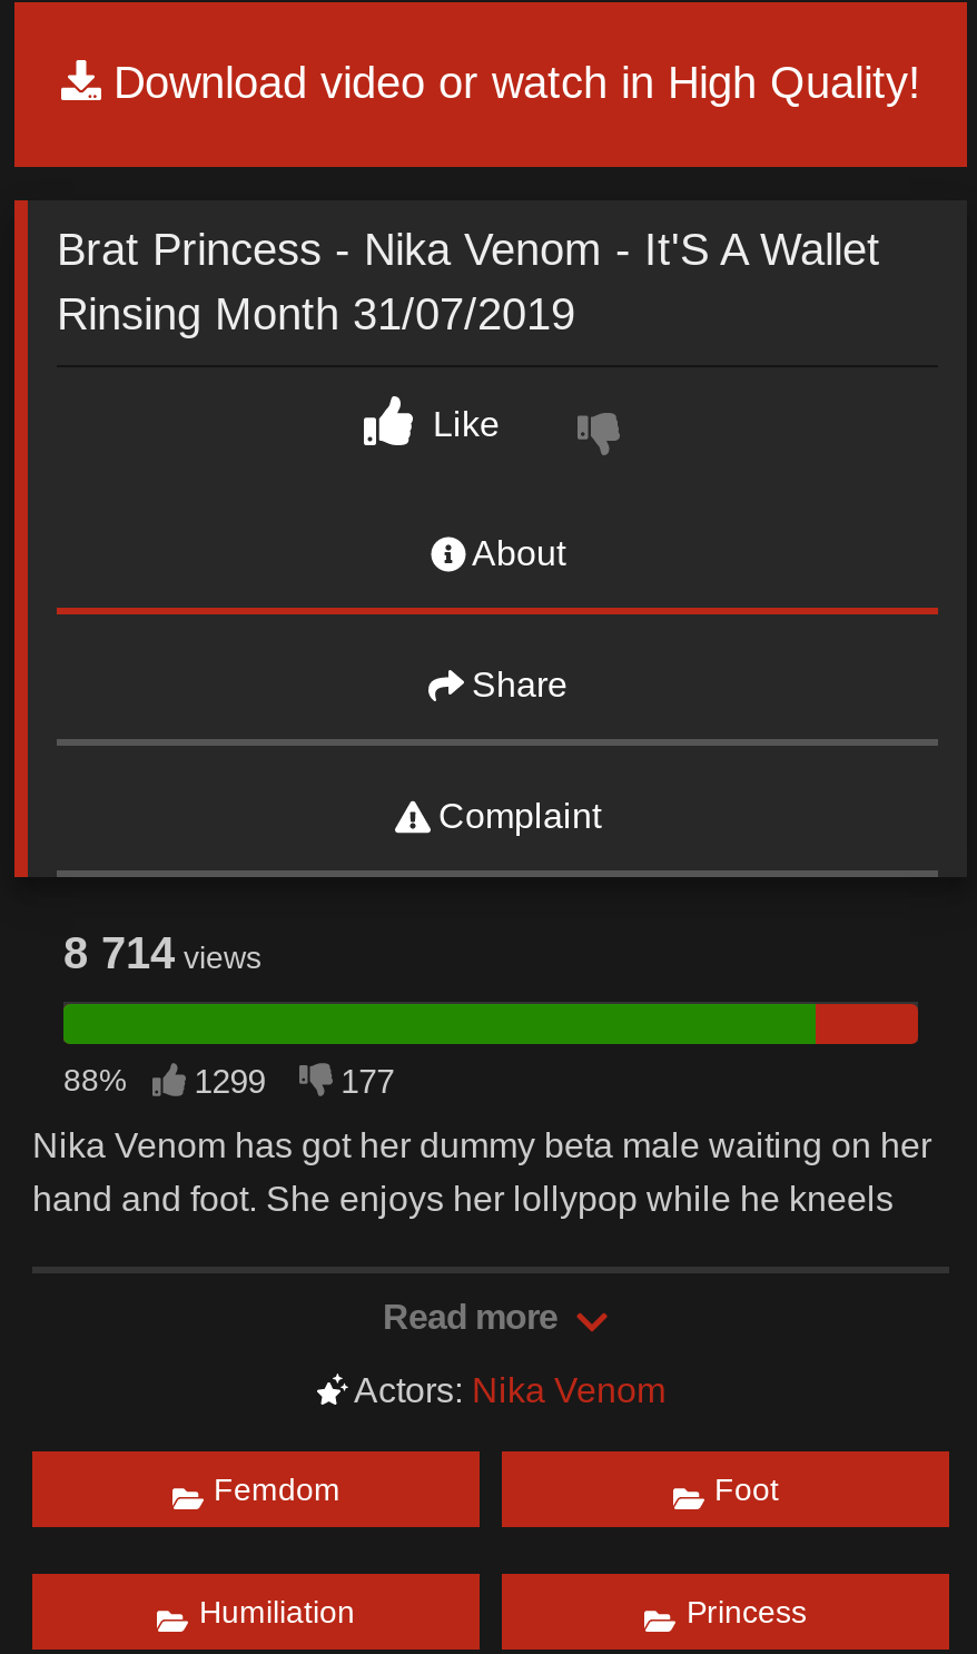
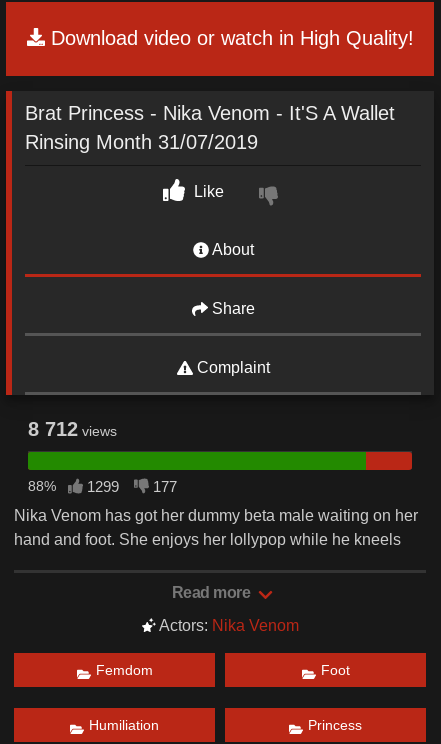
- 8 714 views
+ 8 712 views
